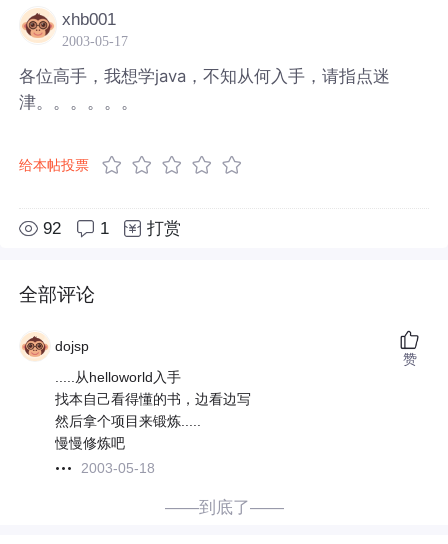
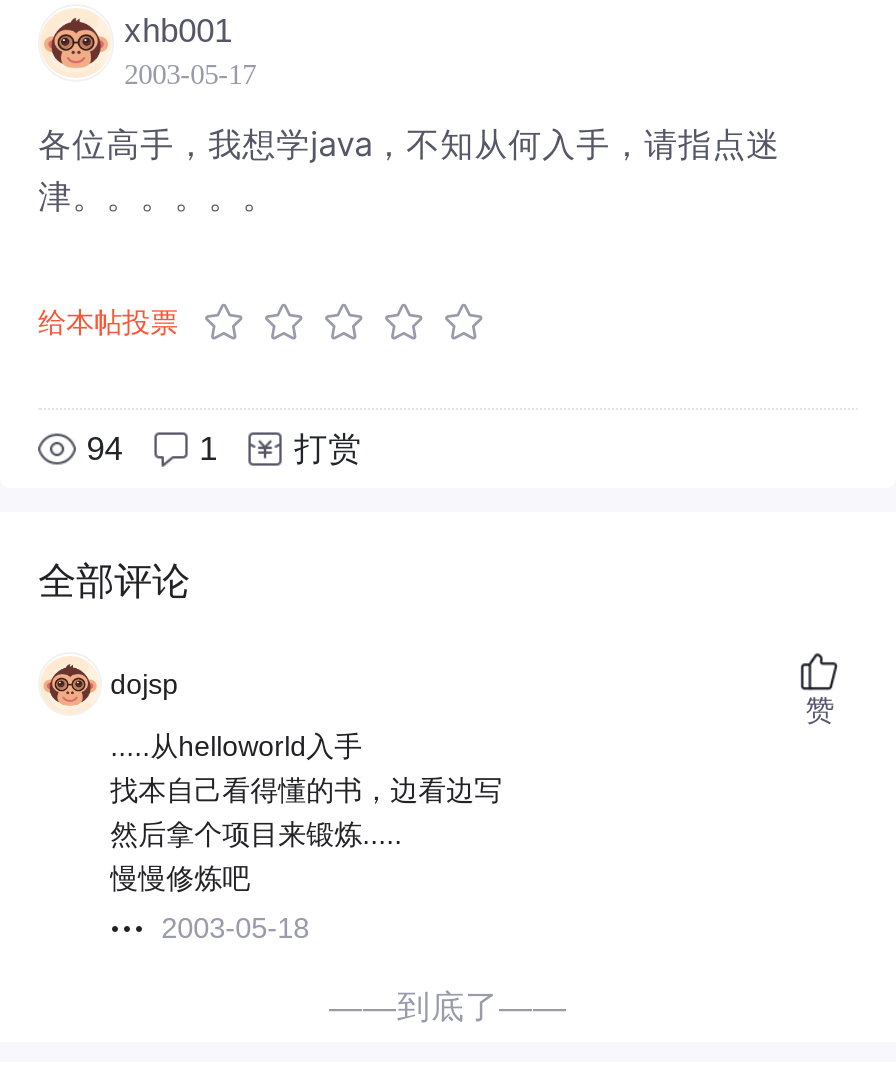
- 92
+ 94
